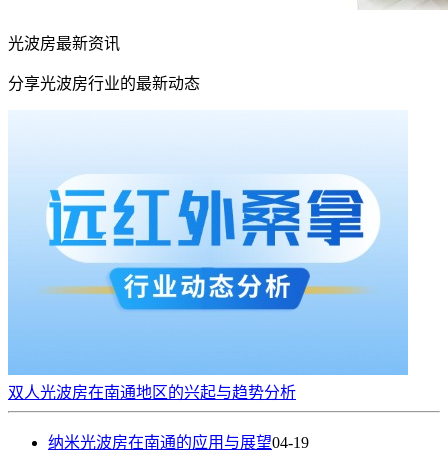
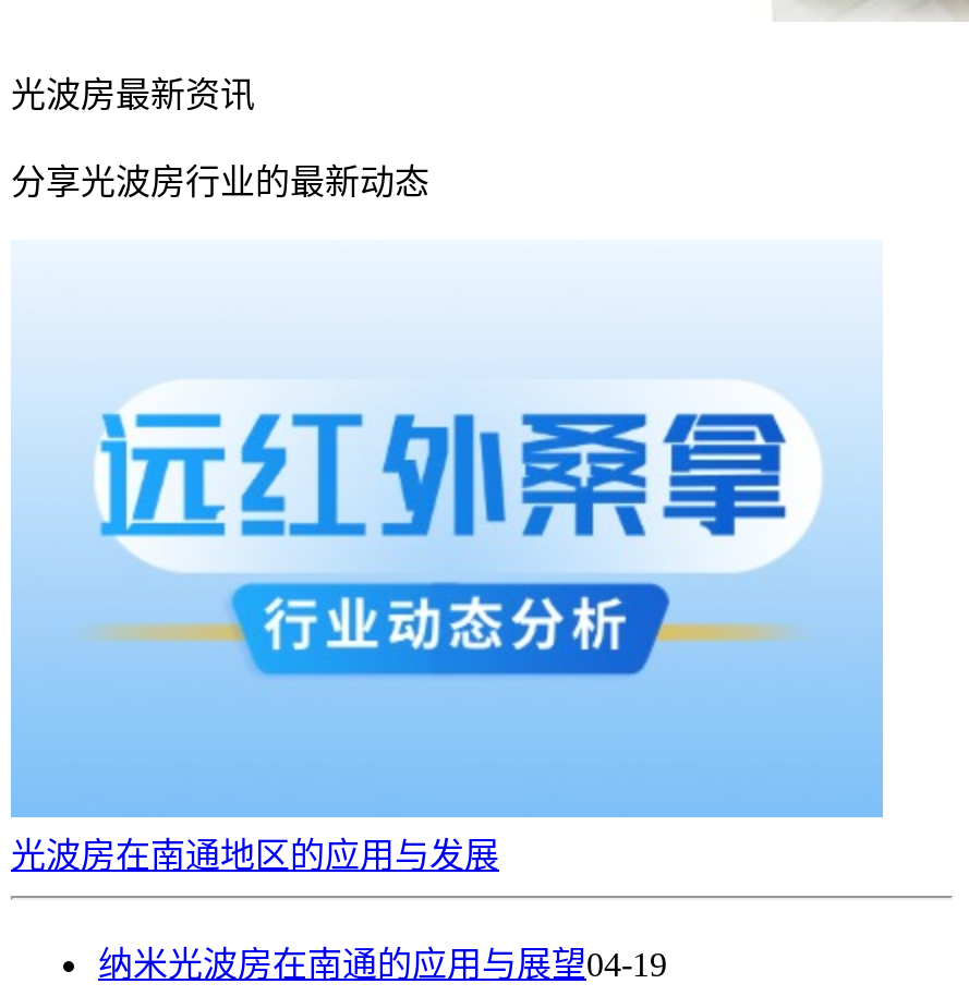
- 双人光波房在南通地区的兴起与趋势分析
+ 光波房在南通地区的应用与发展
